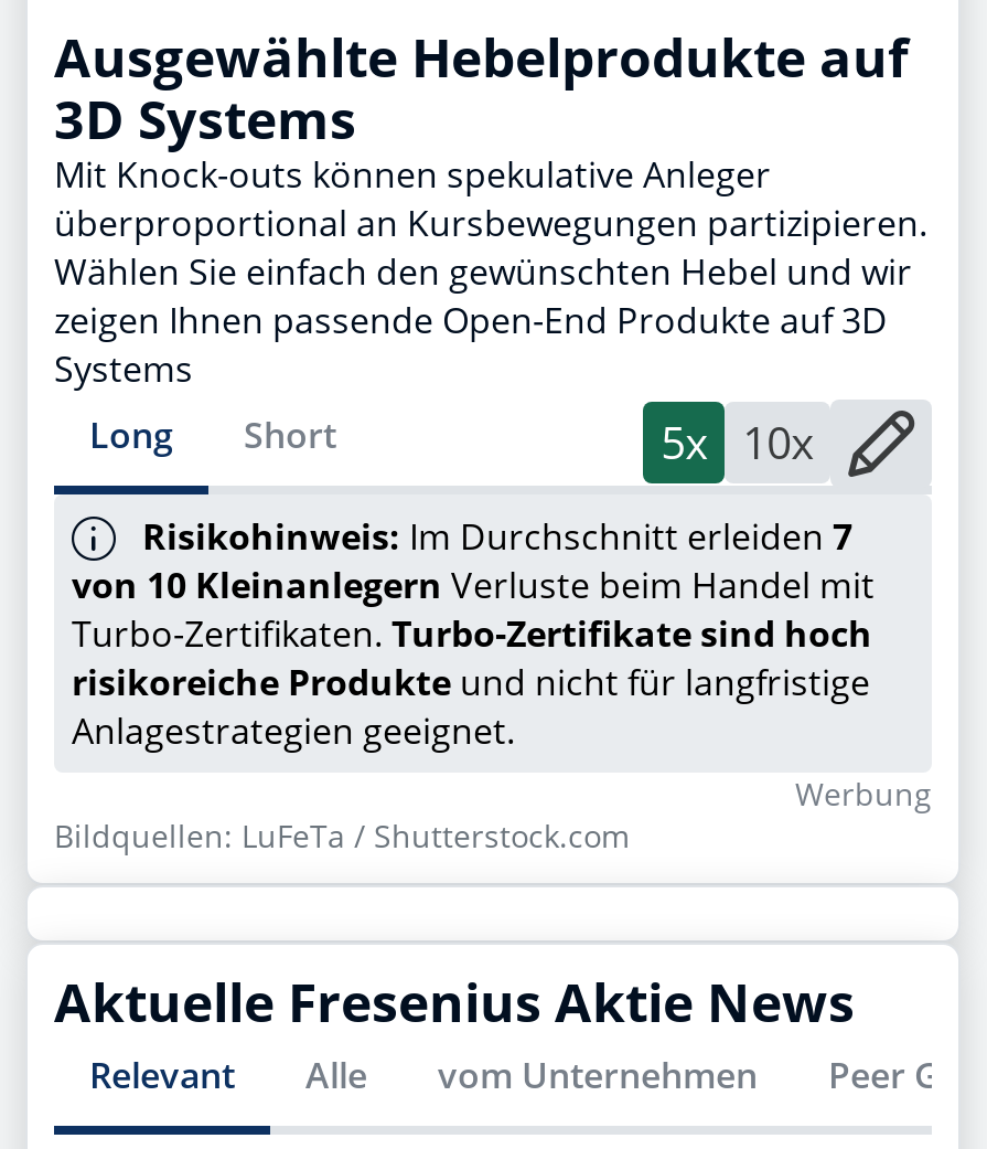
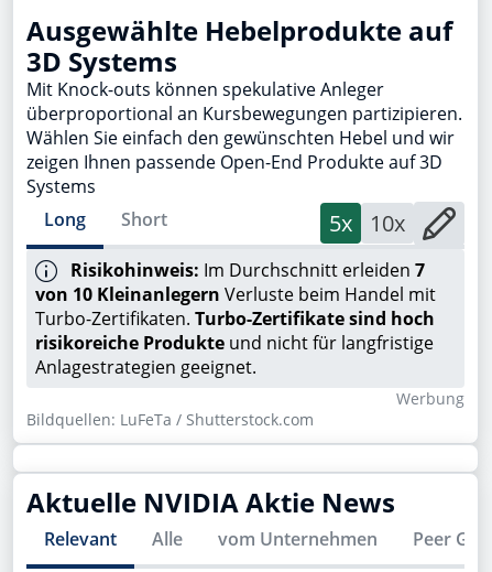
- Aktuelle Fresenius Aktie News
+ Aktuelle NVIDIA Aktie News
